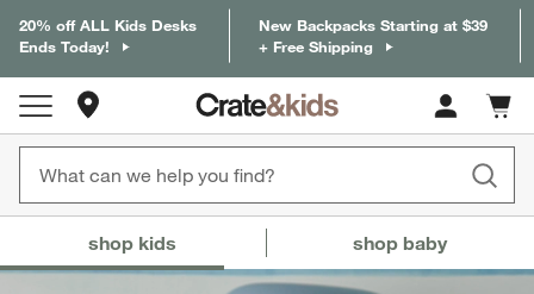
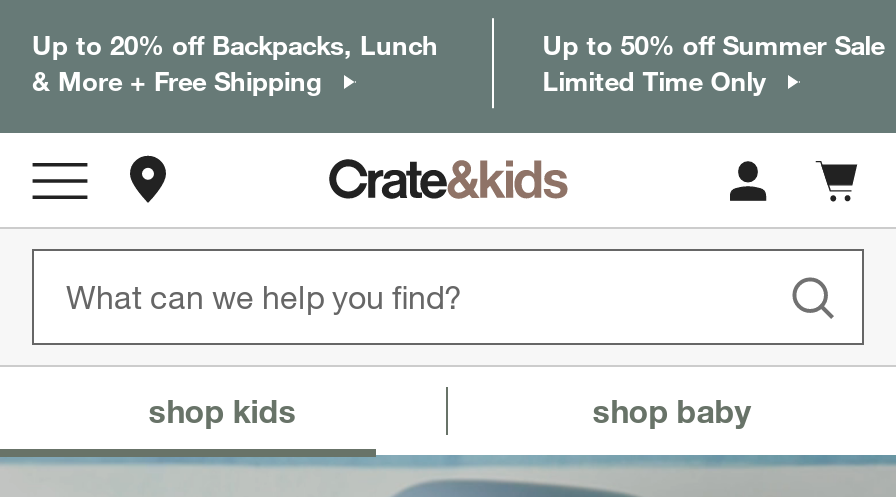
- 20% off ALL Kids Desks
- Ends Today!
+ Up to 20% off Backpacks, Lunch
+ & More + Free Shipping

- New Backpacks Starting at $39
- + Free Shipping
+ Up to 50% off Summer Sale
+ Limited Time Only
